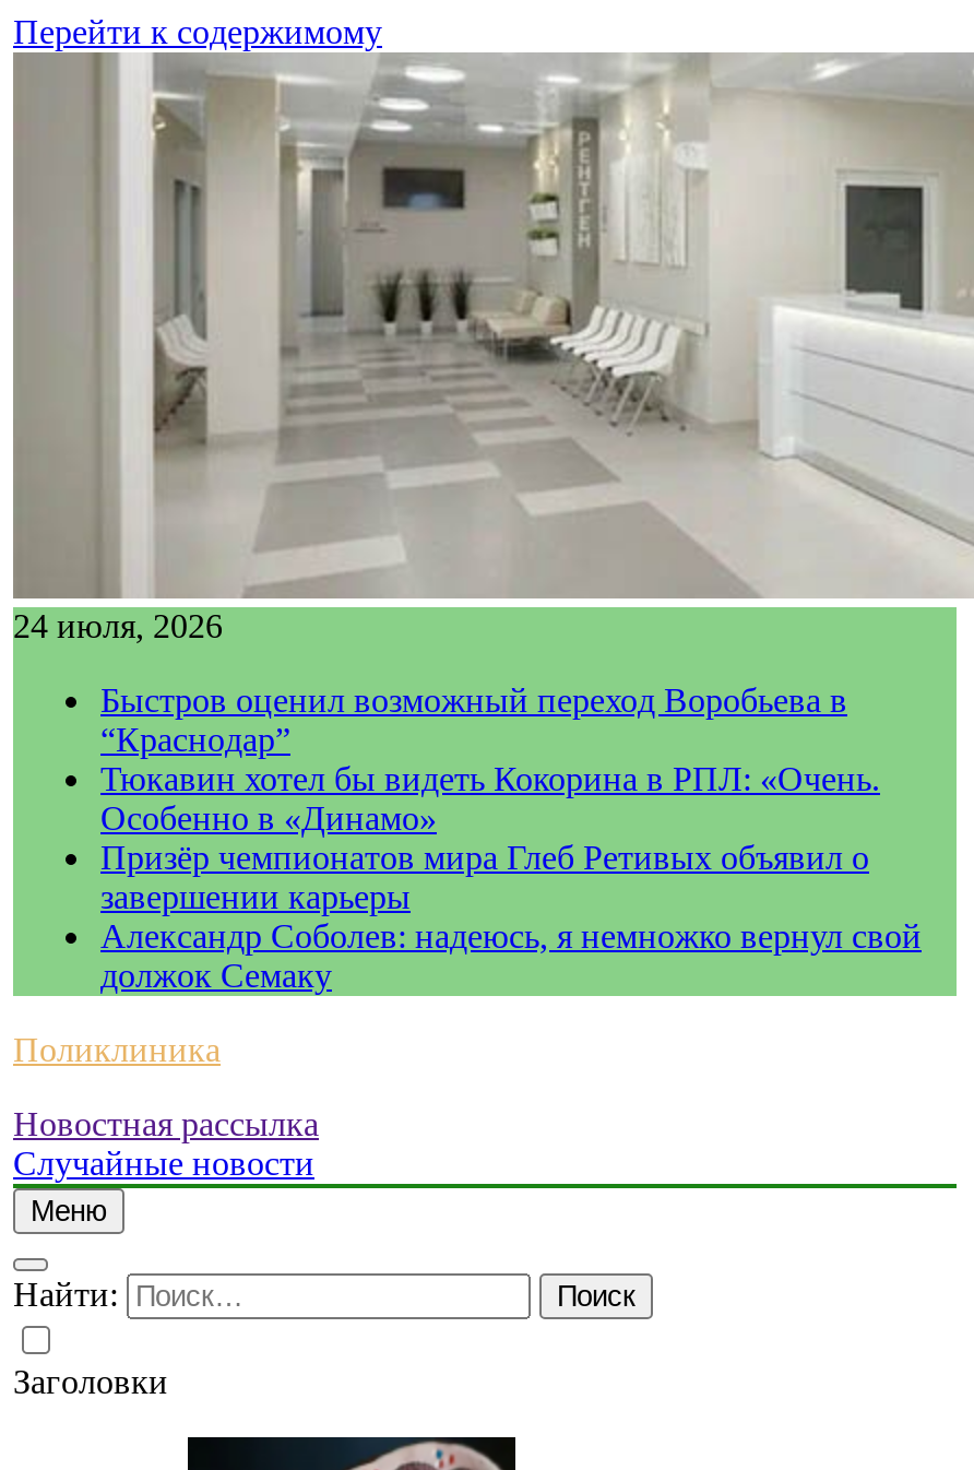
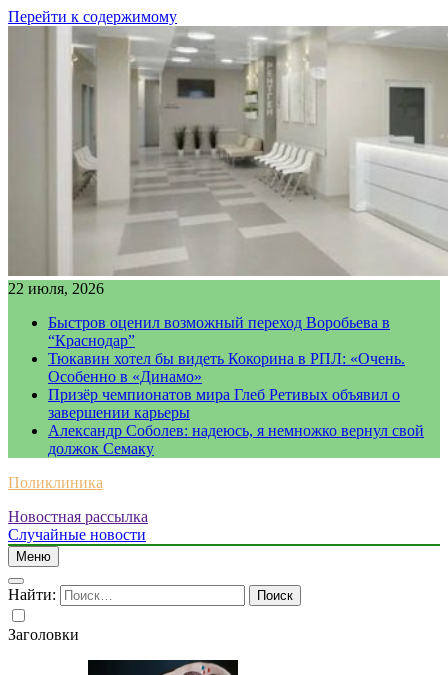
- 24 июля, 2026
+ 22 июля, 2026
